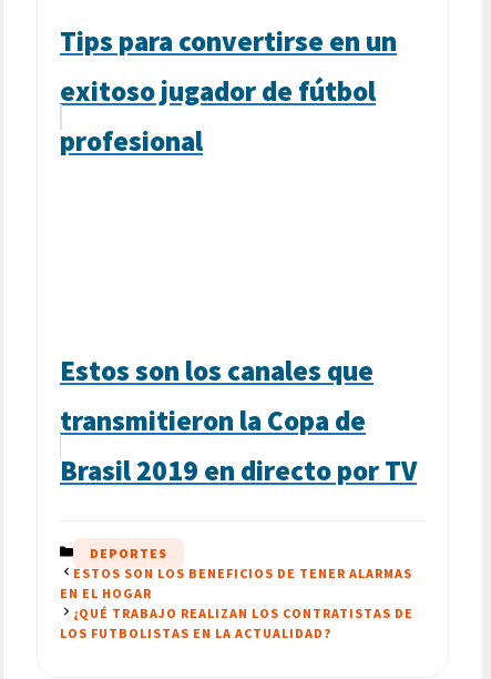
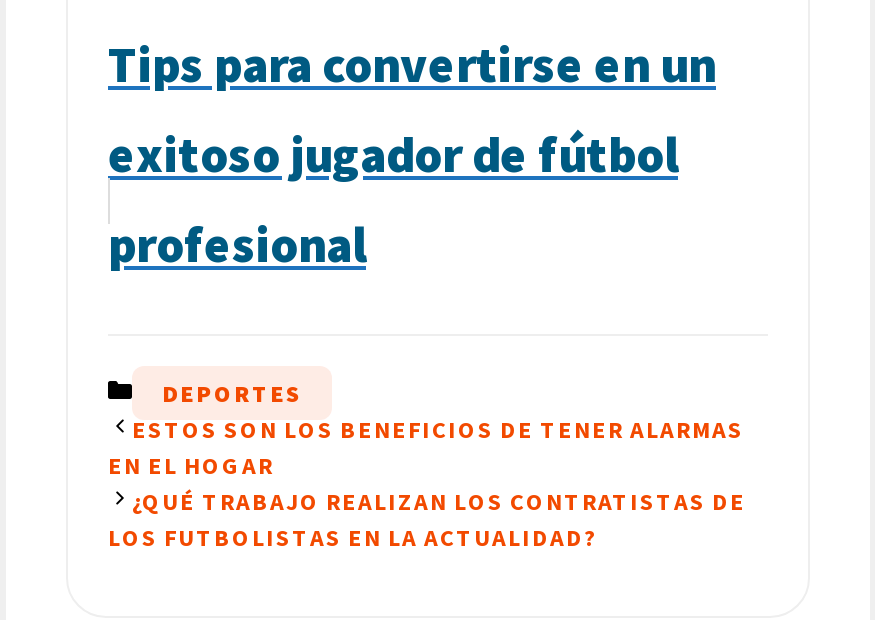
- Estos son los canales que
- transmitieron la Copa de
- Brasil 2019 en directo por TV
